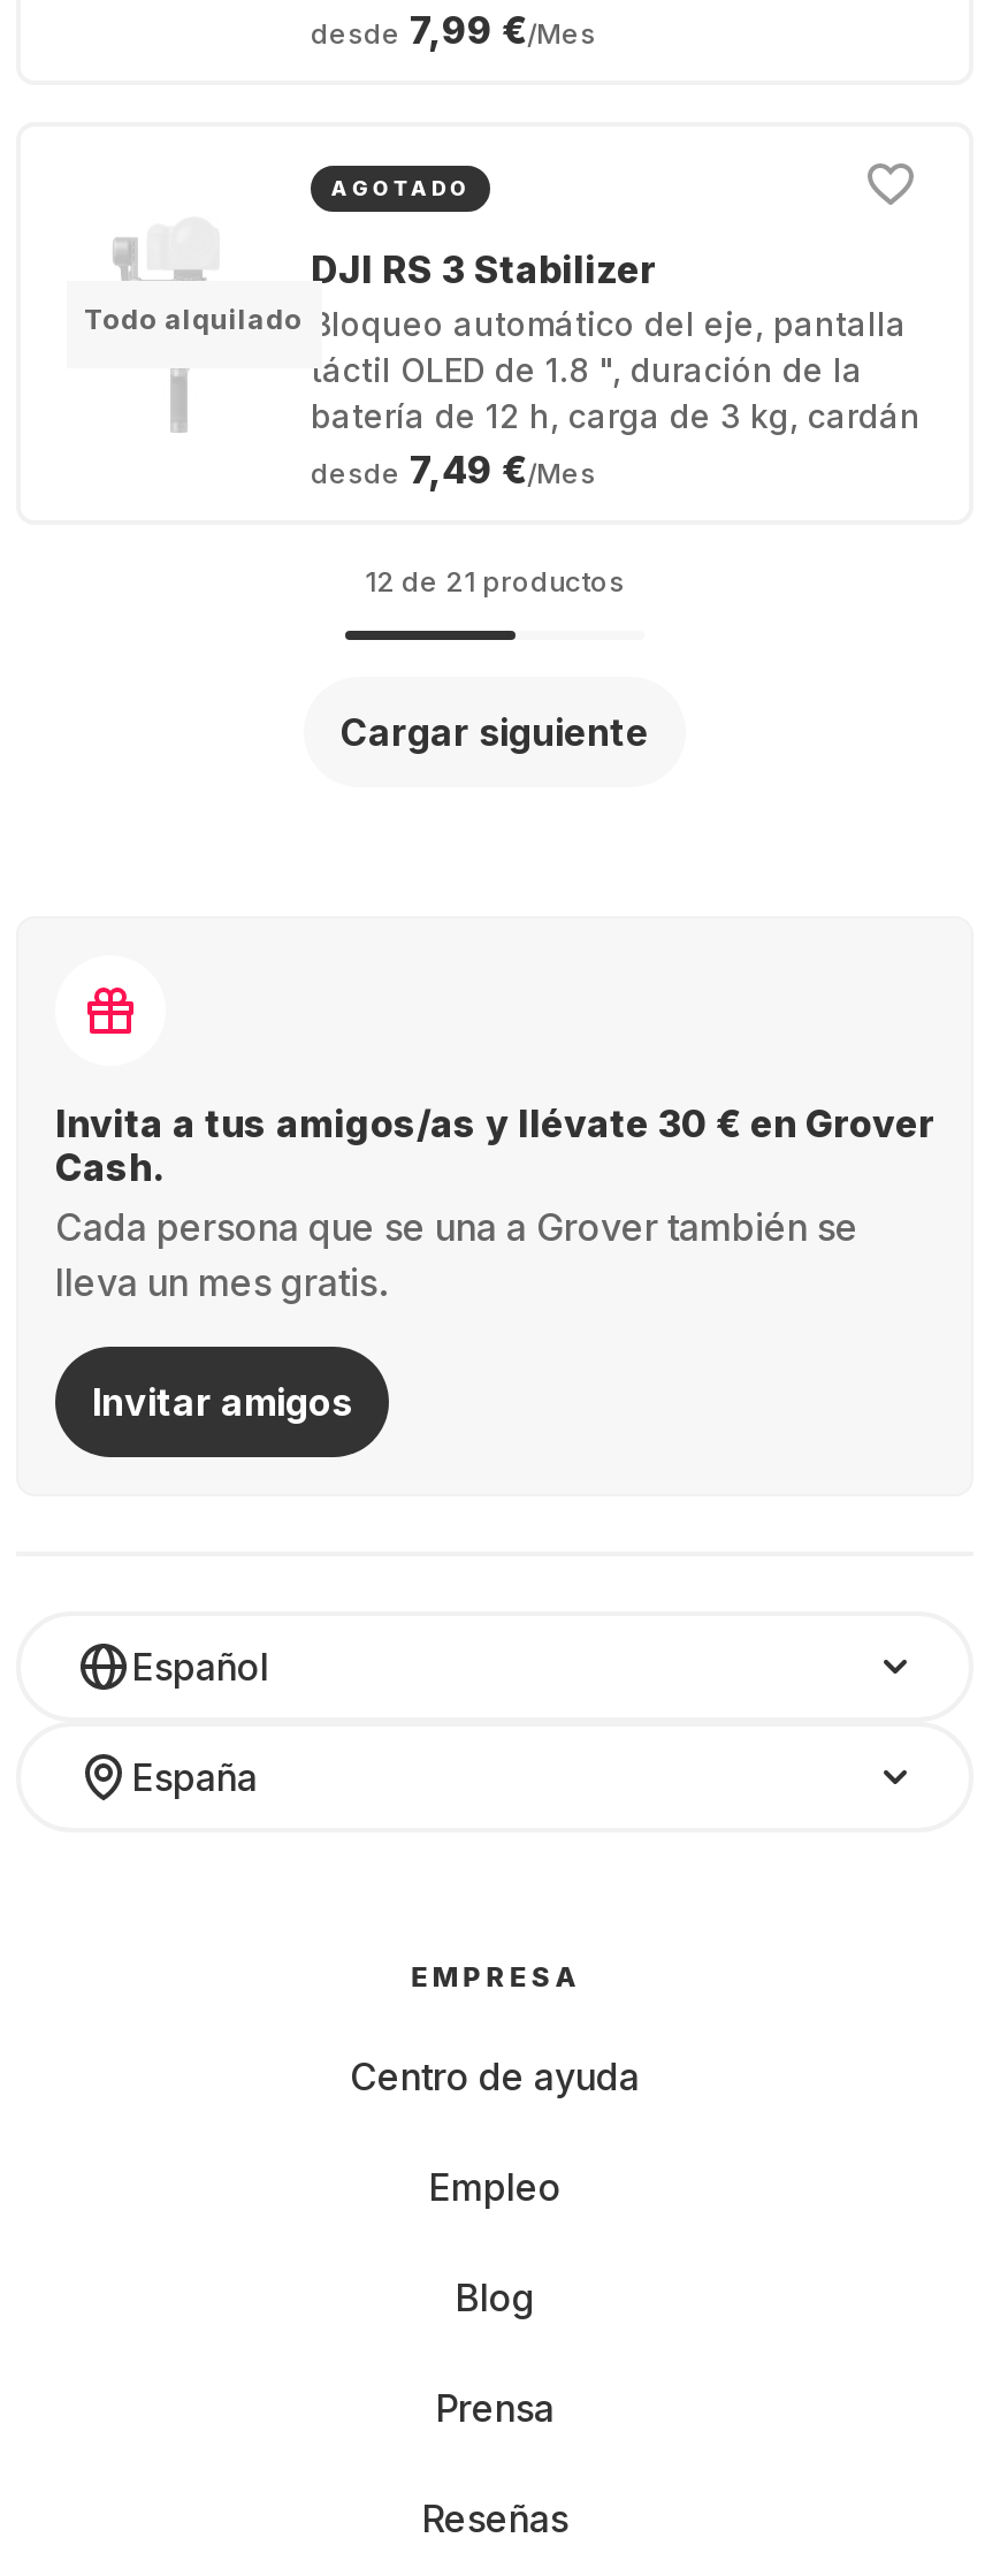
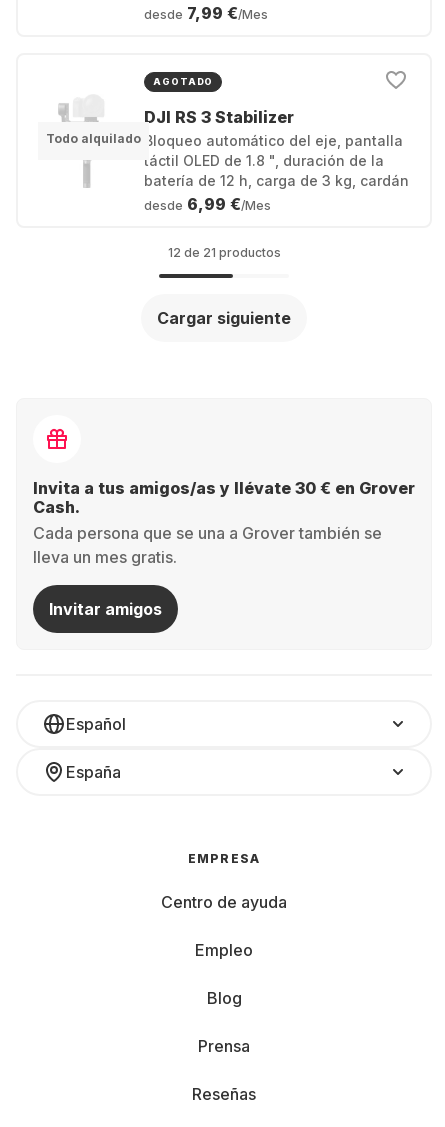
- desde 7,49 €/Mes
+ desde 6,99 €/Mes
